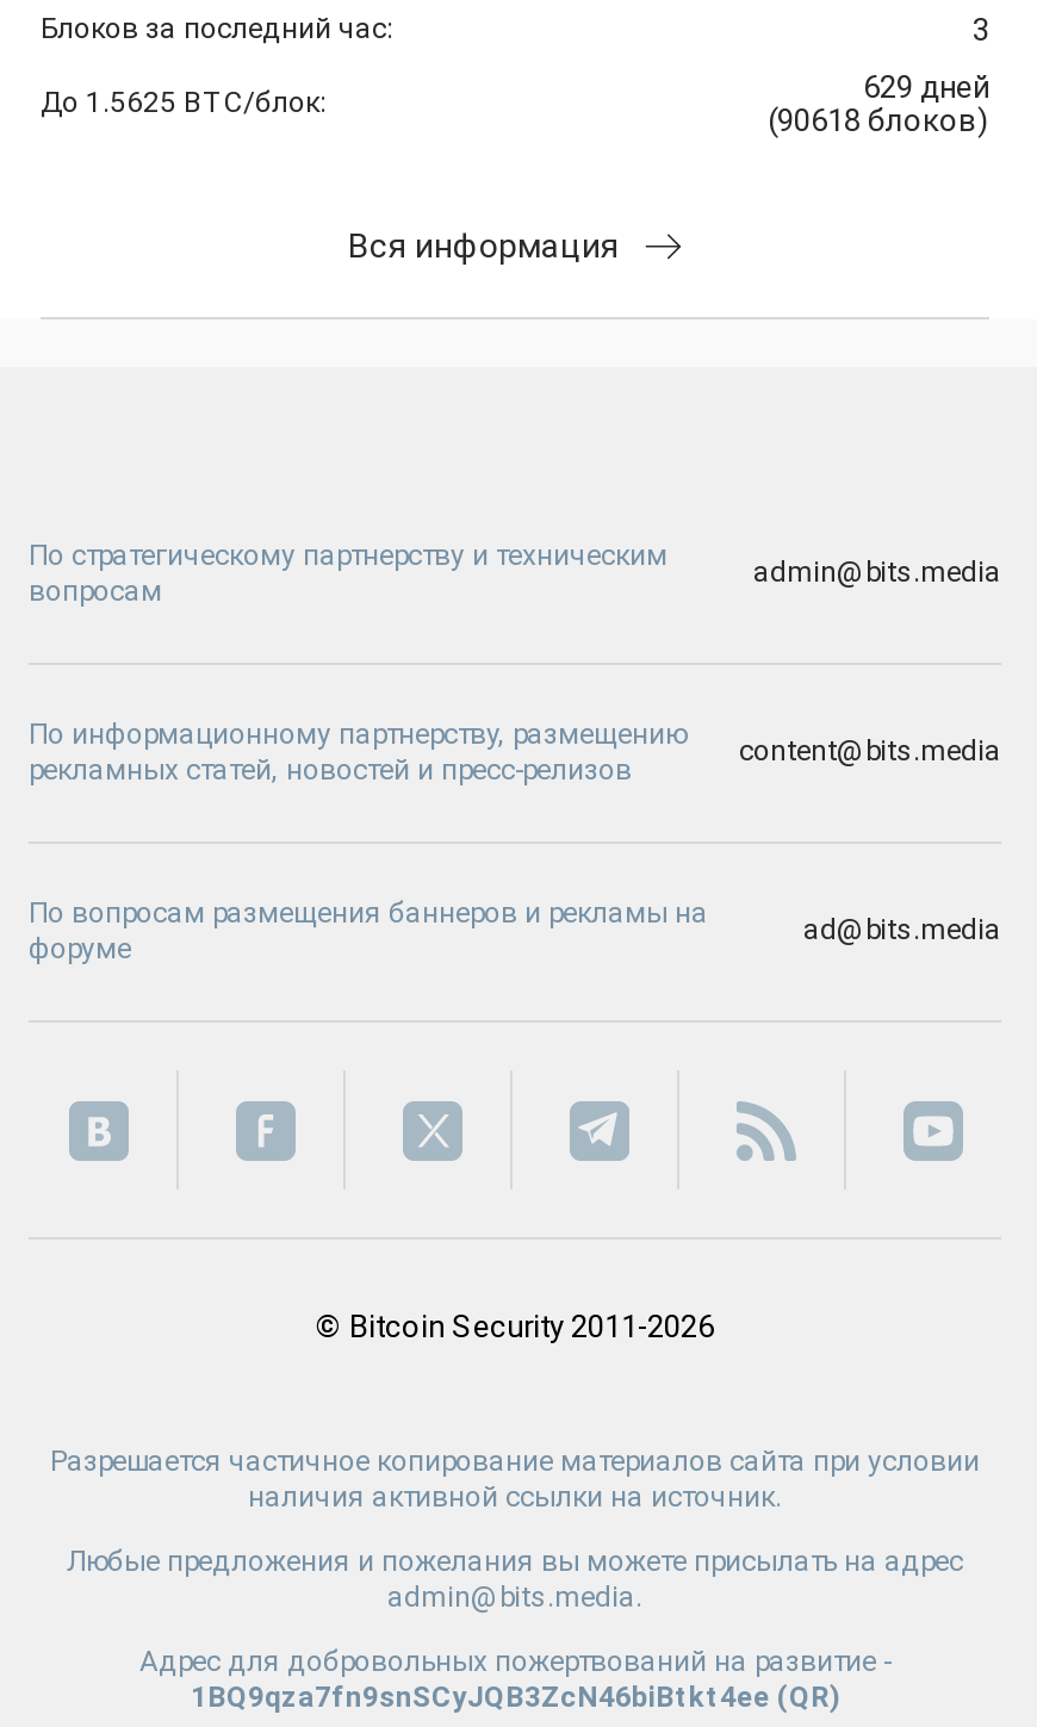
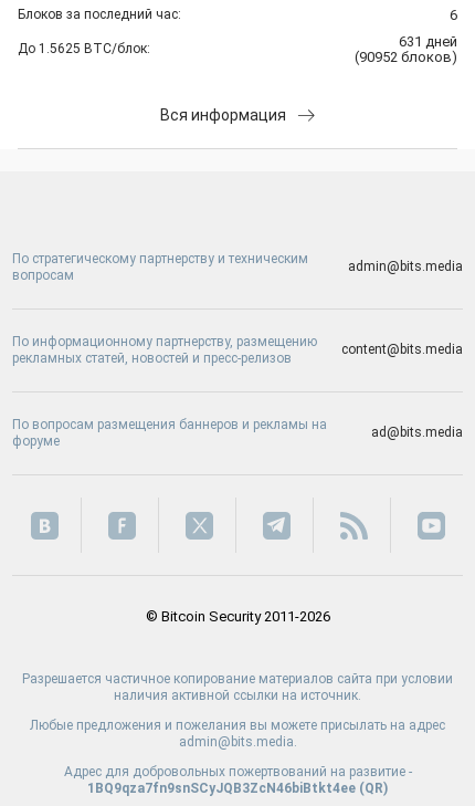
- 3
+ 6

- 629 дней
+ 631 дней

- (90618 блоков)
+ (90952 блоков)
